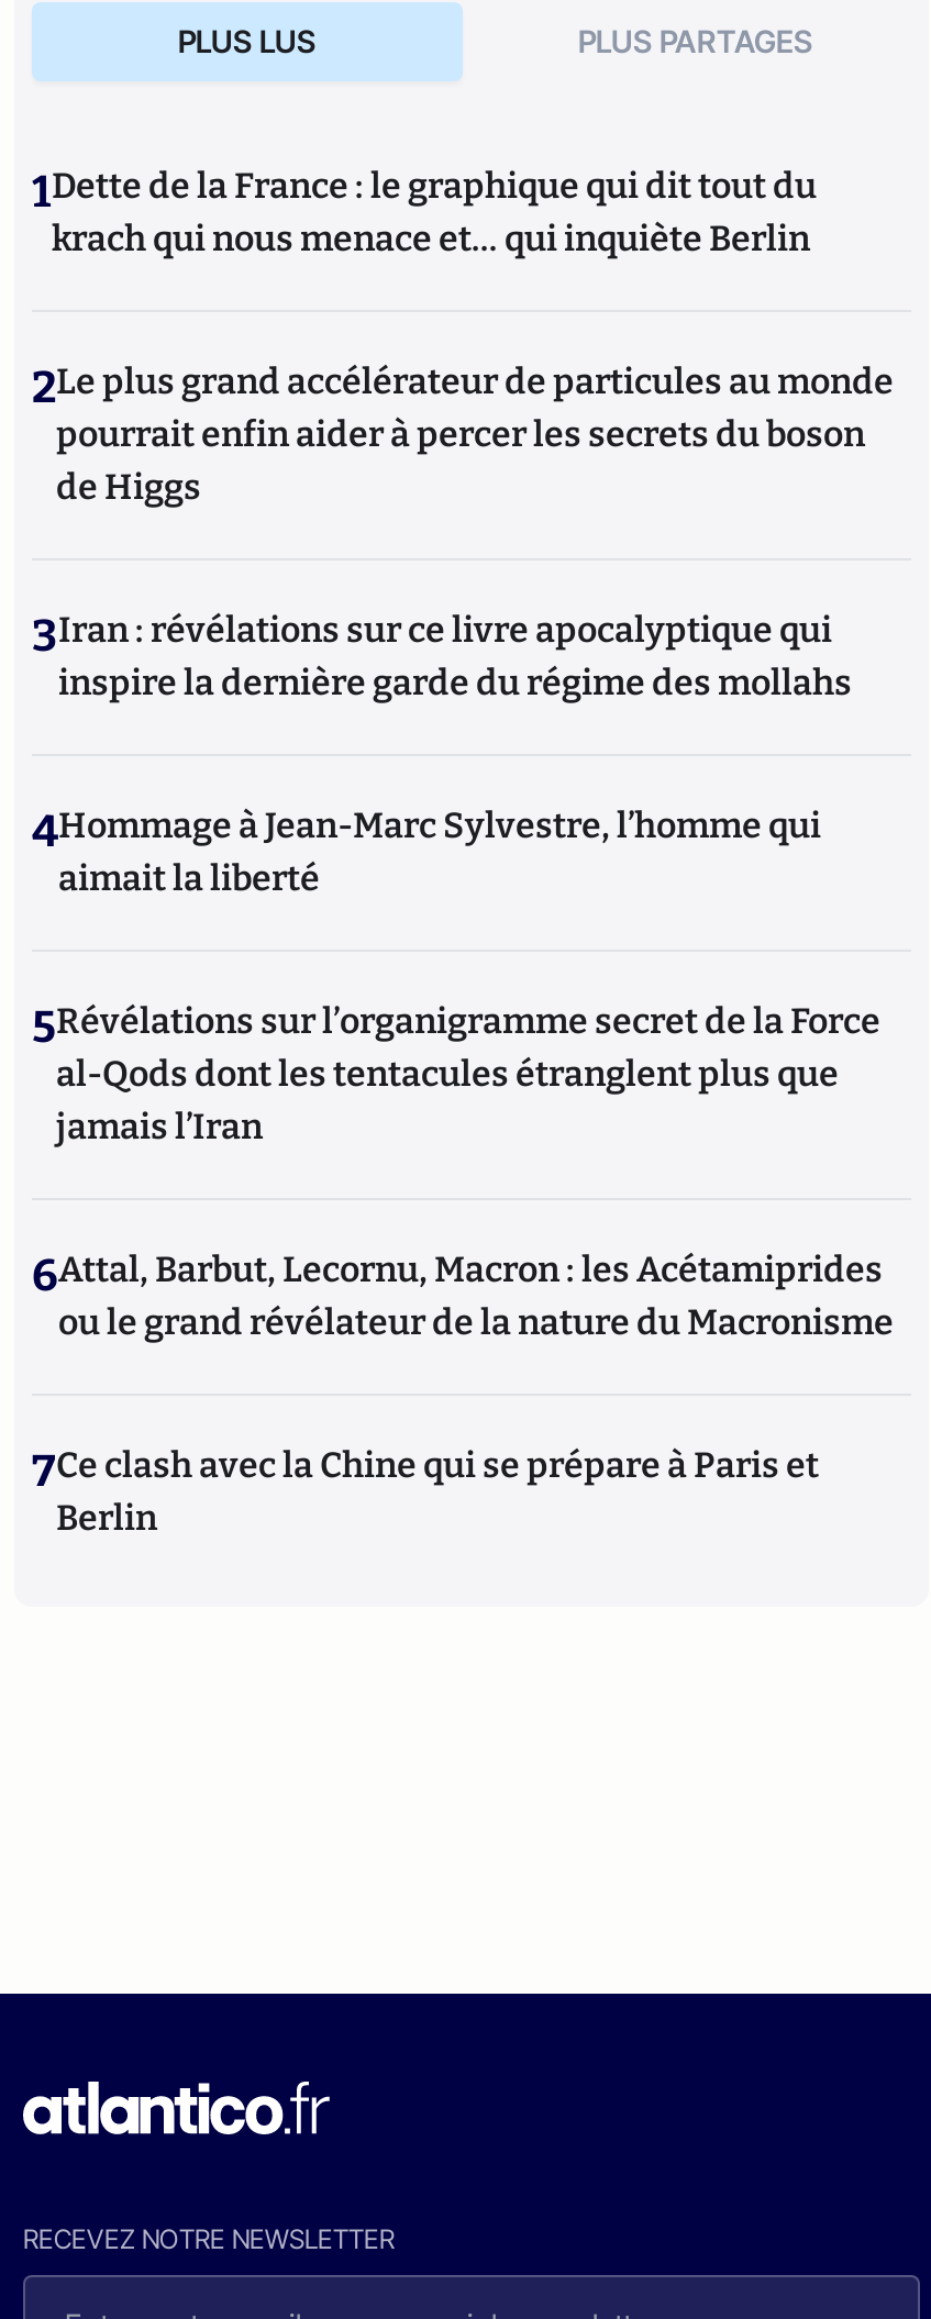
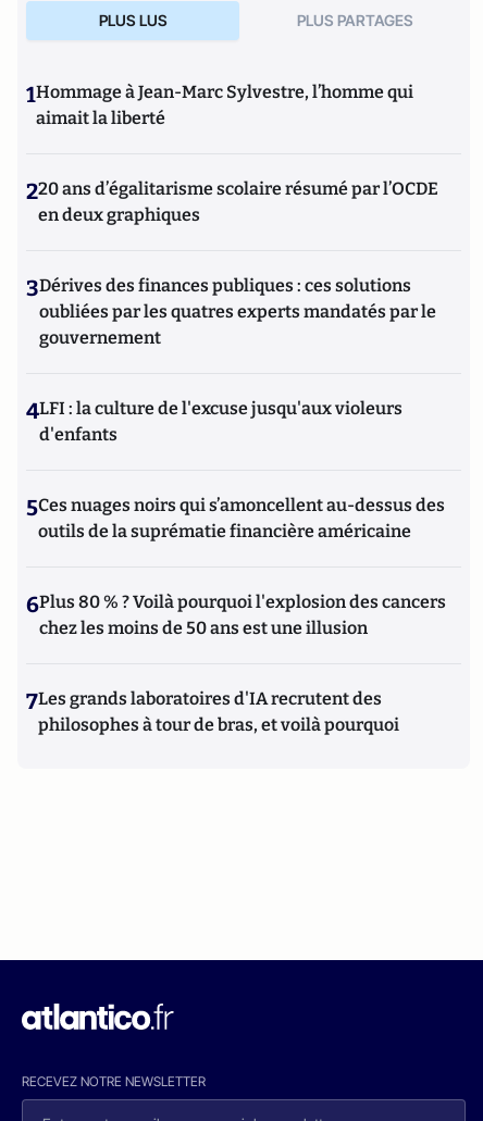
- 1Dette de la France : le graphique qui dit tout du
- krach qui nous menace et… qui inquiète Berlin
- 2Le plus grand accélérateur de particules au monde
- pourrait enfin aider à percer les secrets du boson
- de Higgs
- 3Iran : révélations sur ce livre apocalyptique qui
- inspire la dernière garde du régime des mollahs
- 4Hommage à Jean-Marc Sylvestre, l’homme qui
+ 1Hommage à Jean-Marc Sylvestre, l’homme qui

moved up: aimait la liberté

- 5Révélations sur l’organigramme secret de la Force
- al-Qods dont les tentacules étranglent plus que
- jamais l’Iran
- 6Attal, Barbut, Lecornu, Macron : les Acétamiprides
- ou le grand révélateur de la nature du Macronisme
- 7Ce clash avec la Chine qui se prépare à Paris et
- Berlin
+ 220 ans d’égalitarisme scolaire résumé par l’OCDE
+ en deux graphiques
+ 3Dérives des finances publiques : ces solutions
+ oubliées par les quatres experts mandatés par le
+ gouvernement
+ 4LFI : la culture de l'excuse jusqu'aux violeurs
+ d'enfants
+ 5Ces nuages noirs qui s’amoncellent au-dessus des
+ outils de la suprématie financière américaine
+ 6Plus 80 % ? Voilà pourquoi l'explosion des cancers
+ chez les moins de 50 ans est une illusion
+ 7Les grands laboratoires d'IA recrutent des
+ philosophes à tour de bras, et voilà pourquoi
